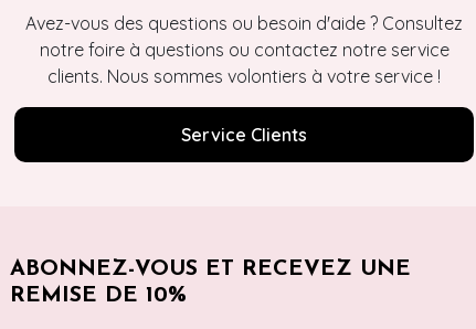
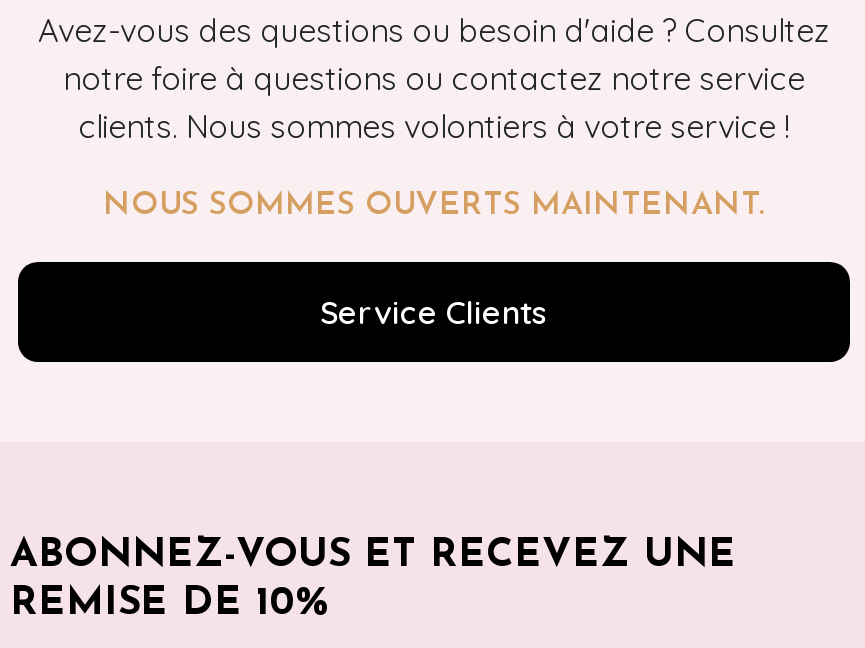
+ NOUS SOMMES OUVERTS MAINTENANT.
